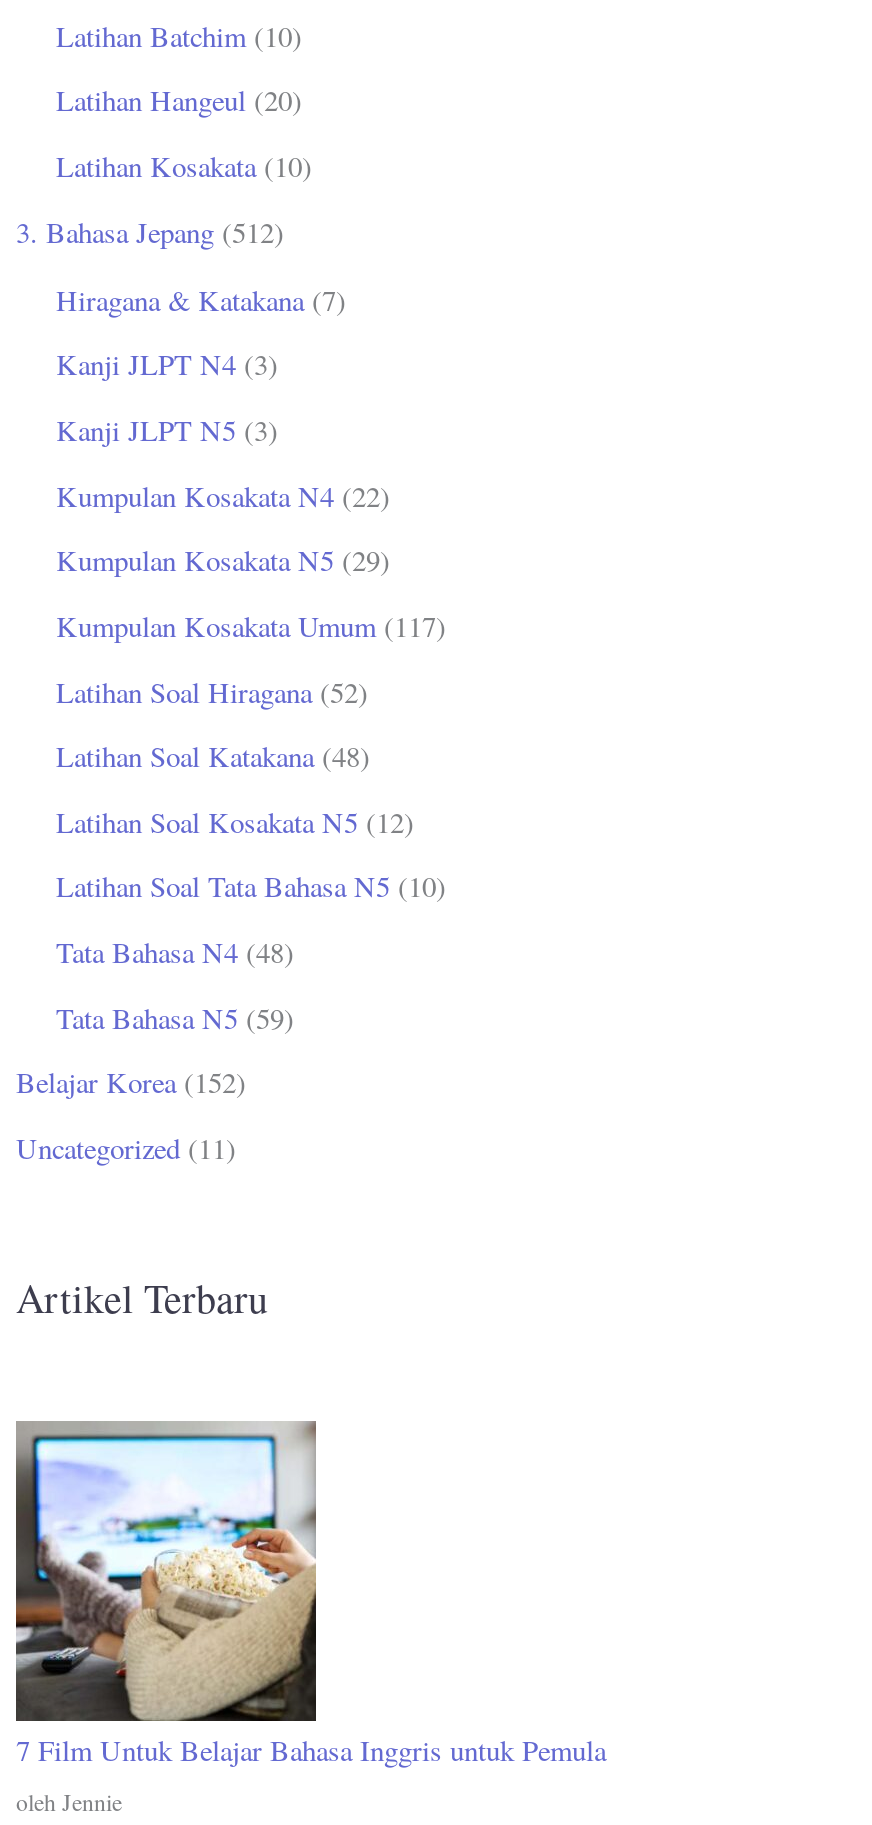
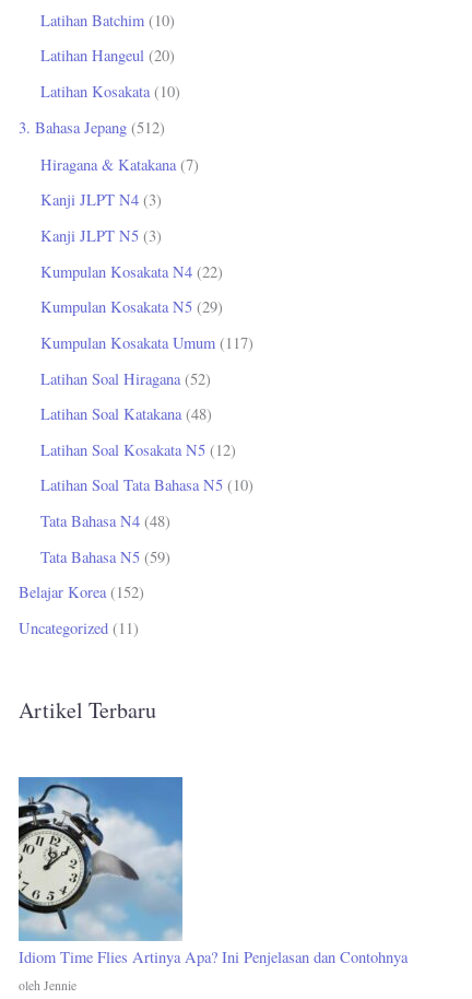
- [image]
- 7 Film Untuk Belajar Bahasa Inggris untuk Pemula
+ [image]
+ Idiom Time Flies Artinya Apa? Ini Penjelasan dan Contohnya
